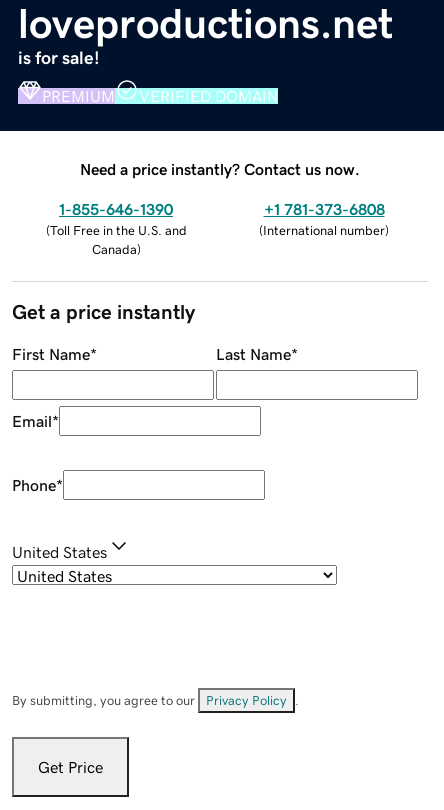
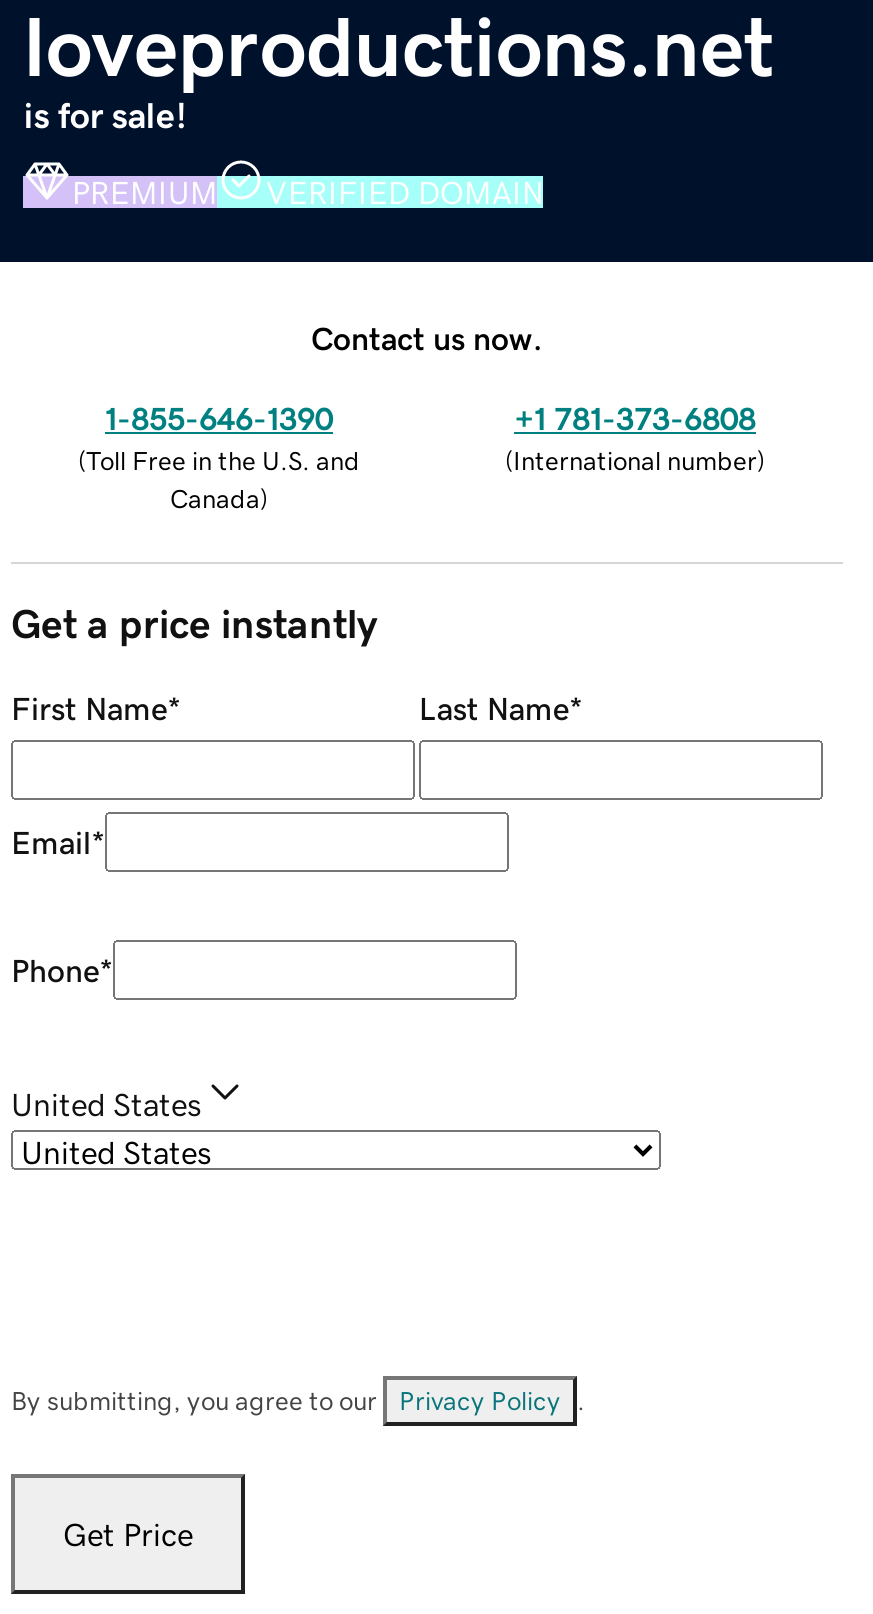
- Need a price instantly? Contact us now.
+ Contact us now.
